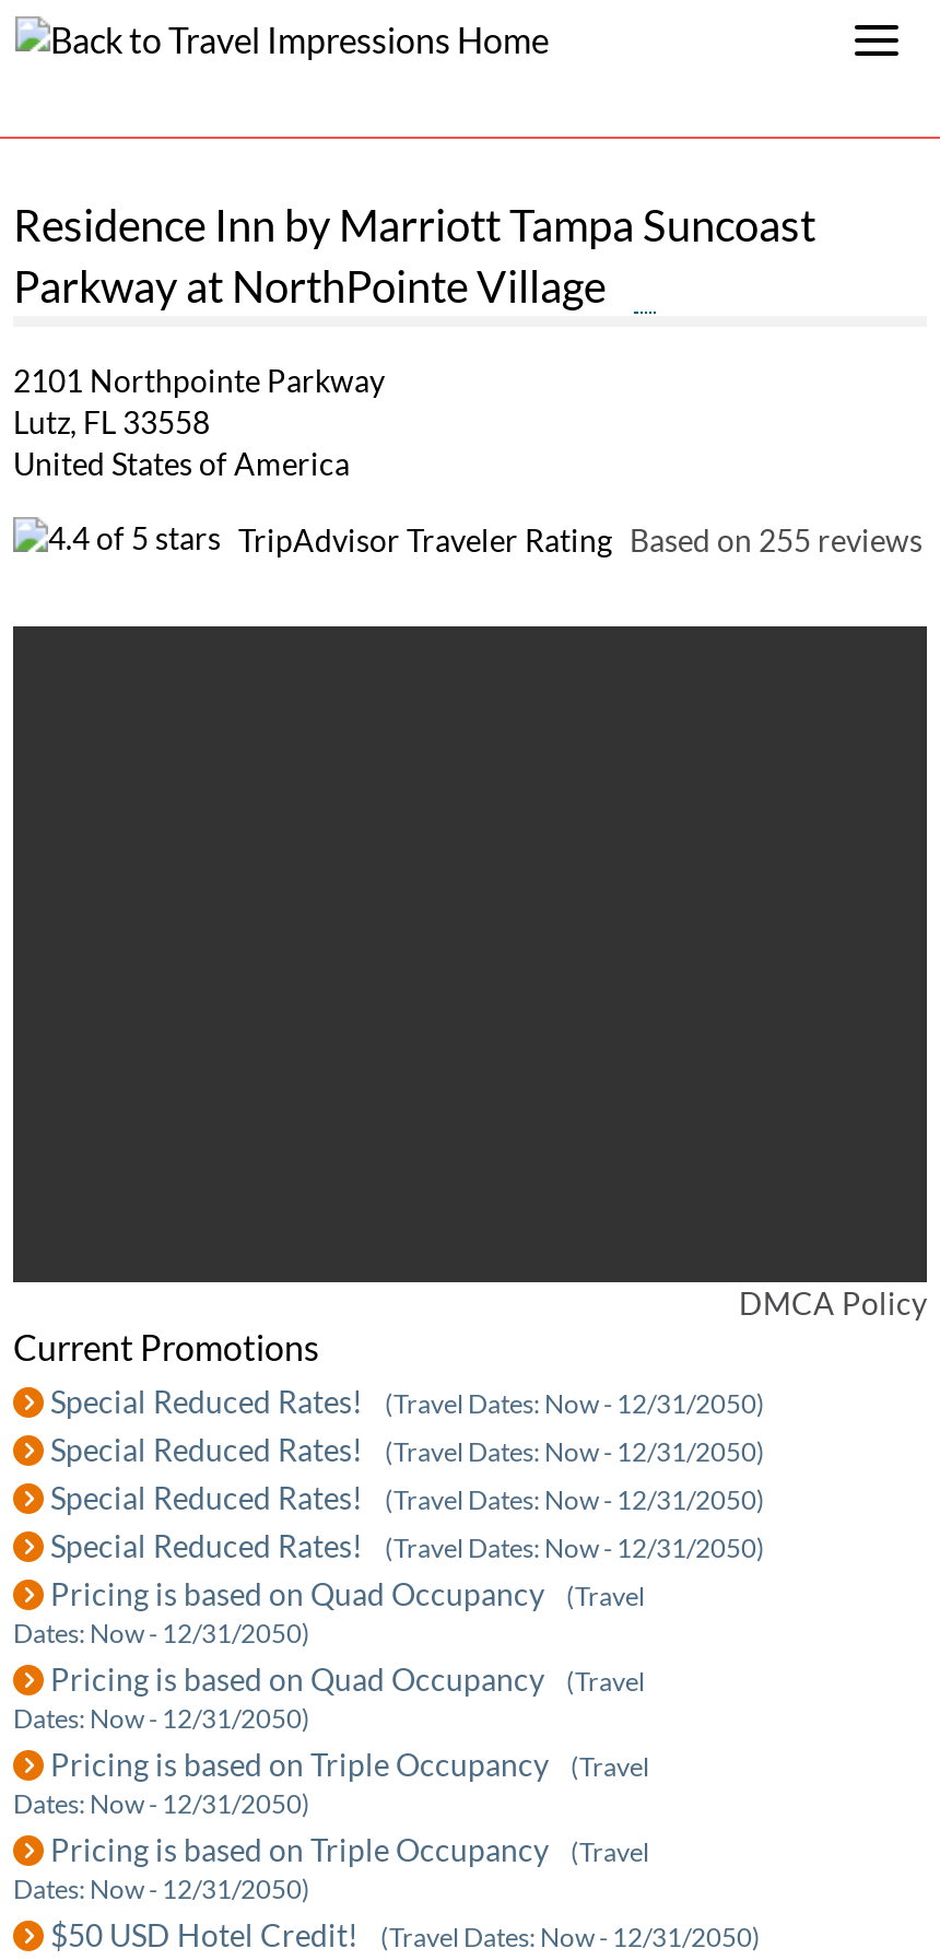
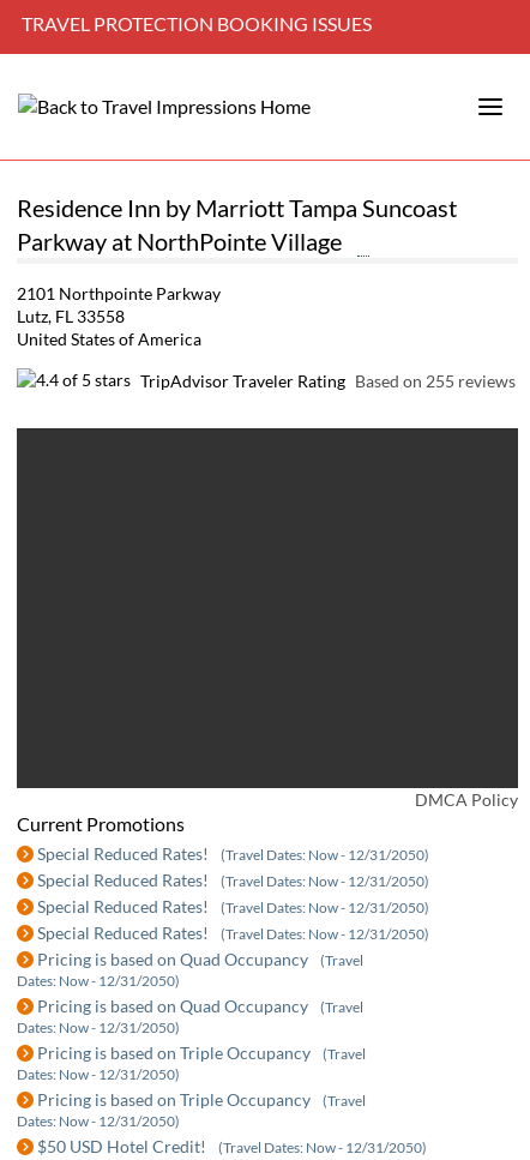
+ TRAVEL PROTECTION BOOKING ISSUES
